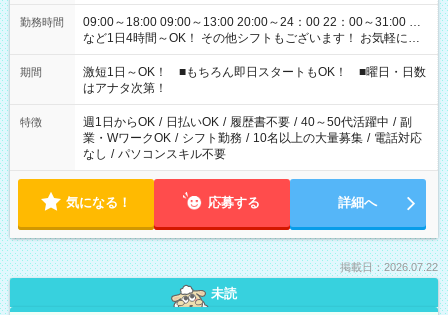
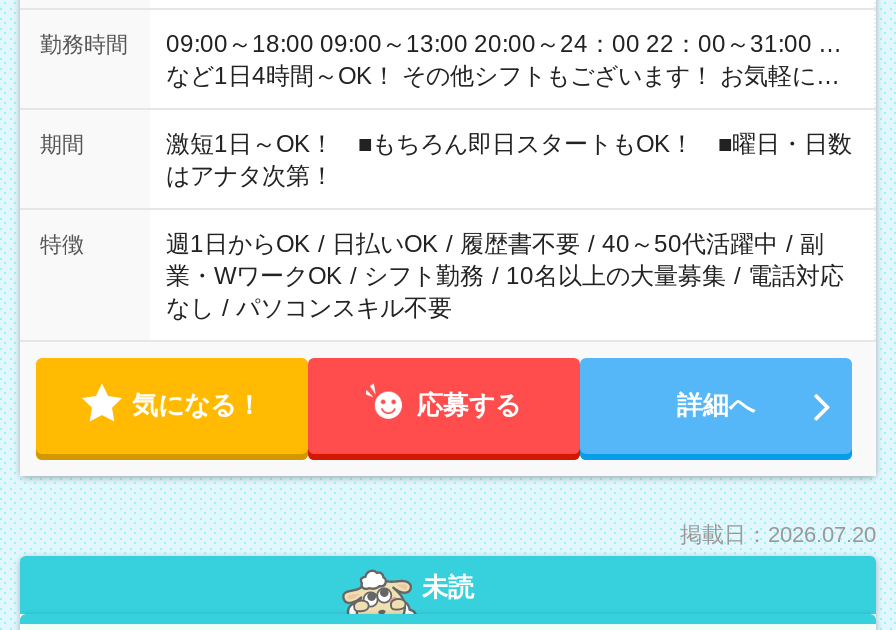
- 掲載日：2026.07.22
+ 掲載日：2026.07.20
